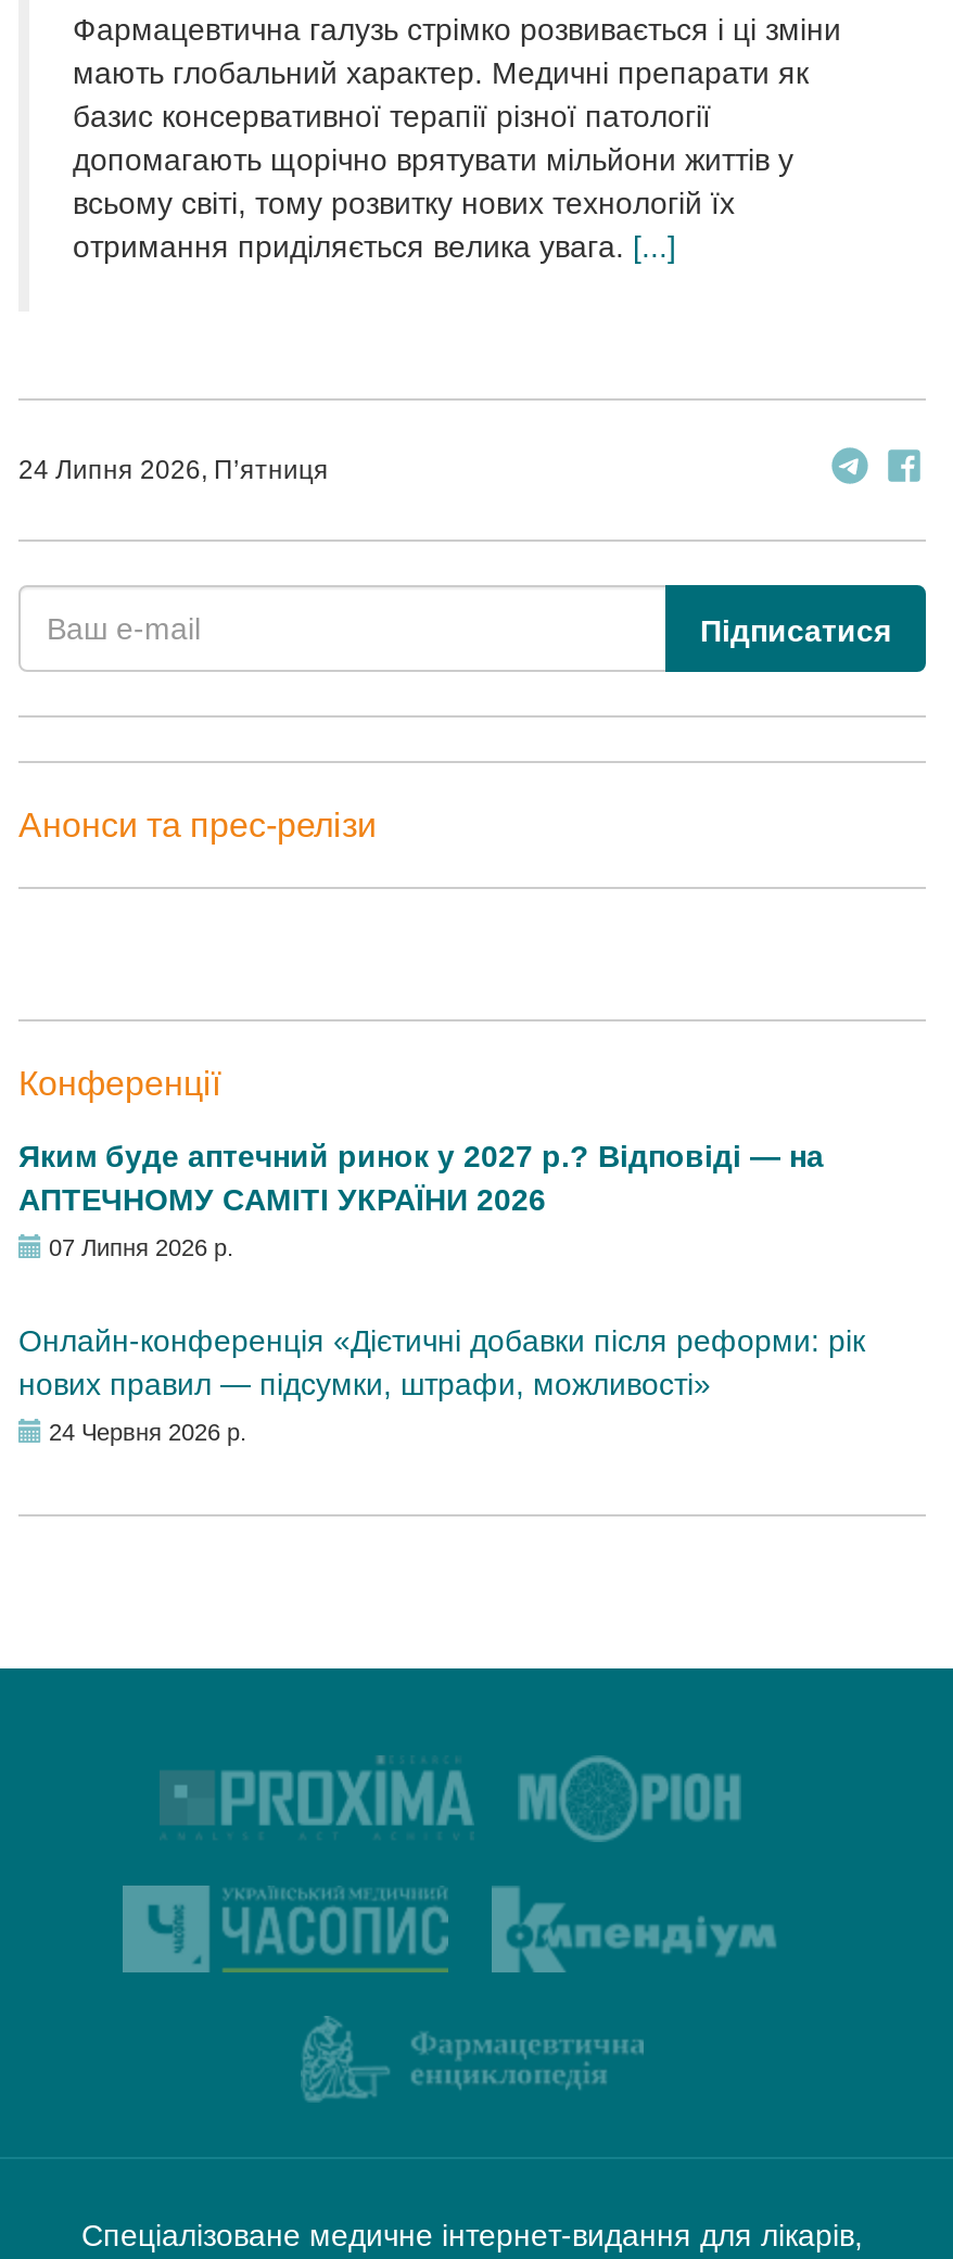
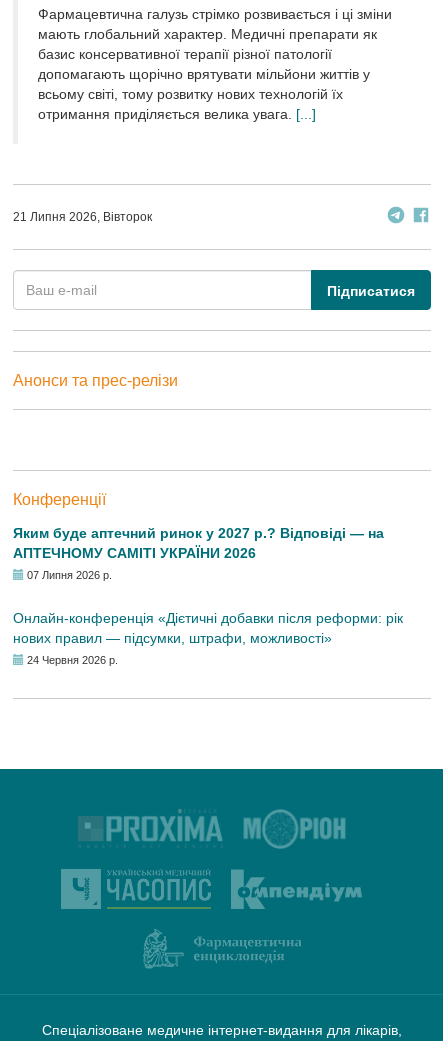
- 24 Липня 2026, П’ятниця
+ 21 Липня 2026, Вівторок
